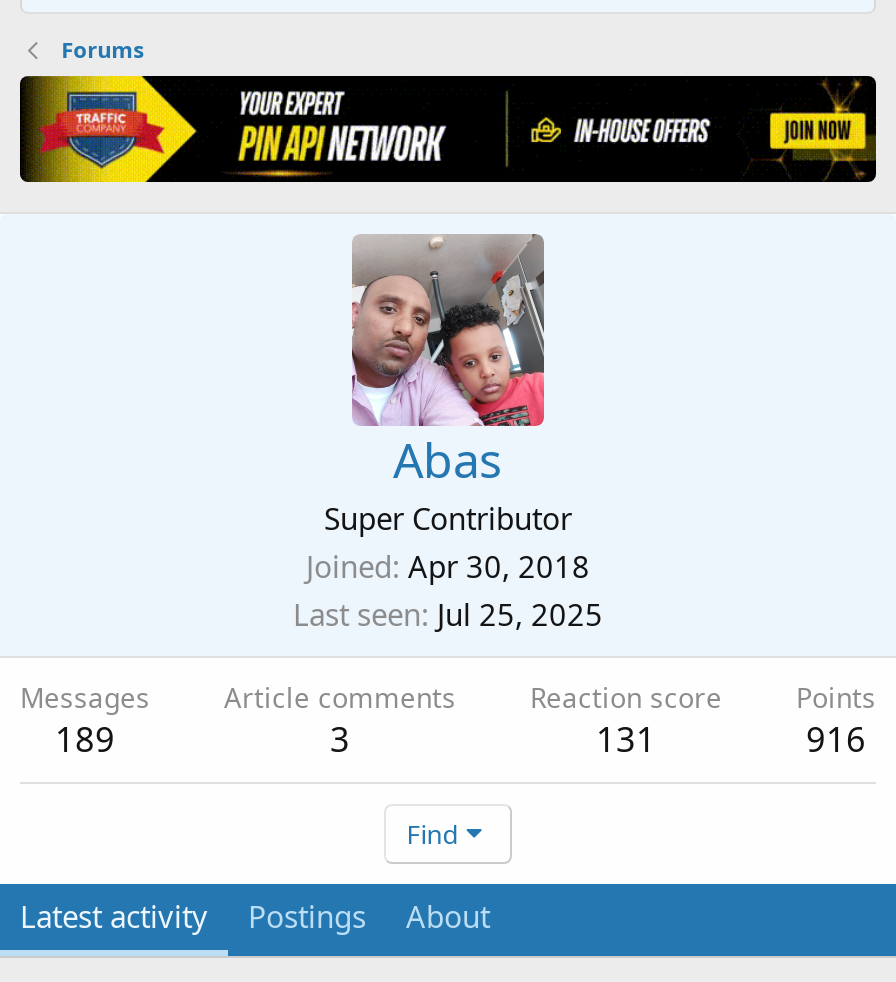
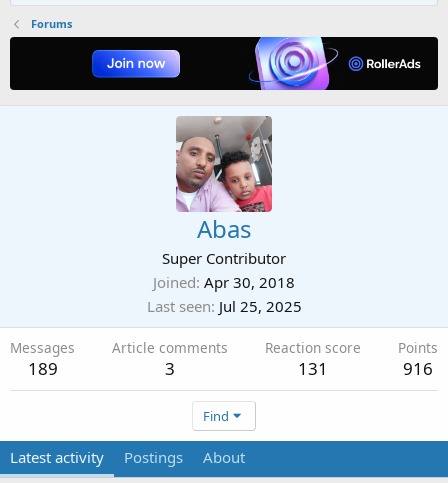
- [image]
+ [image]

- [image]
+ [image]
